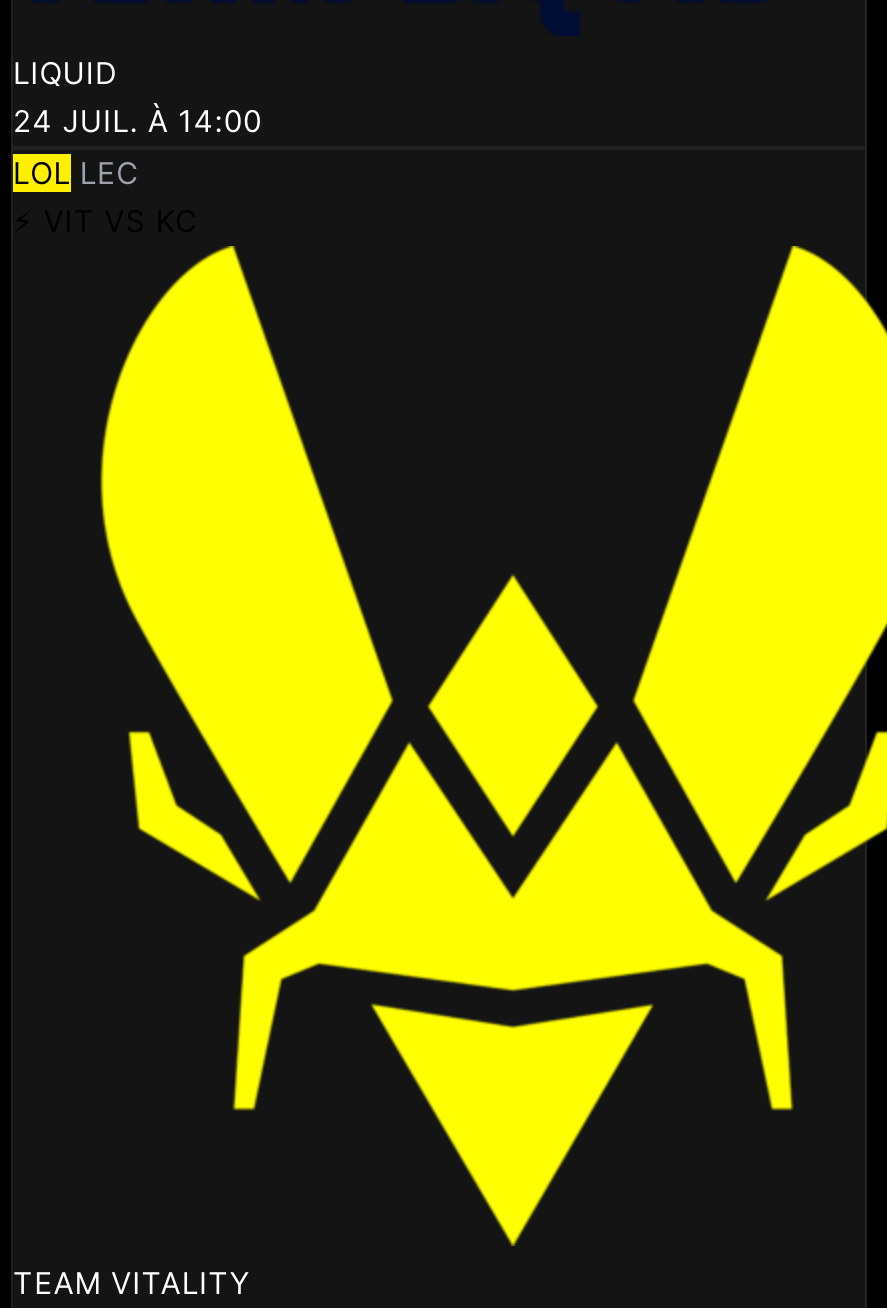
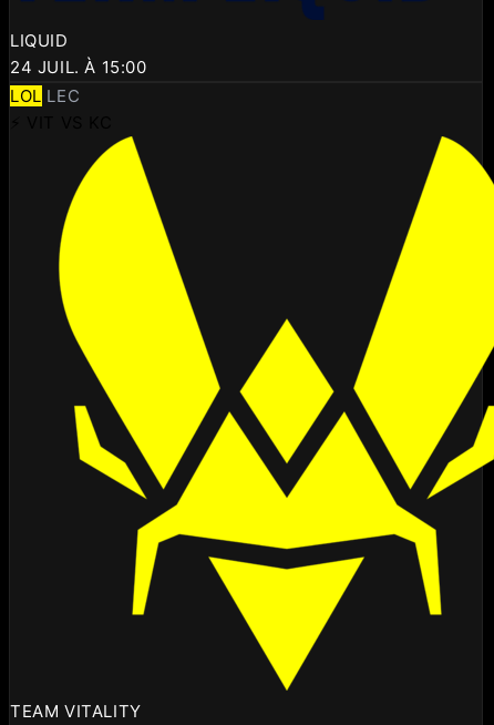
- 24 JUIL. À 14:00
+ 24 JUIL. À 15:00
